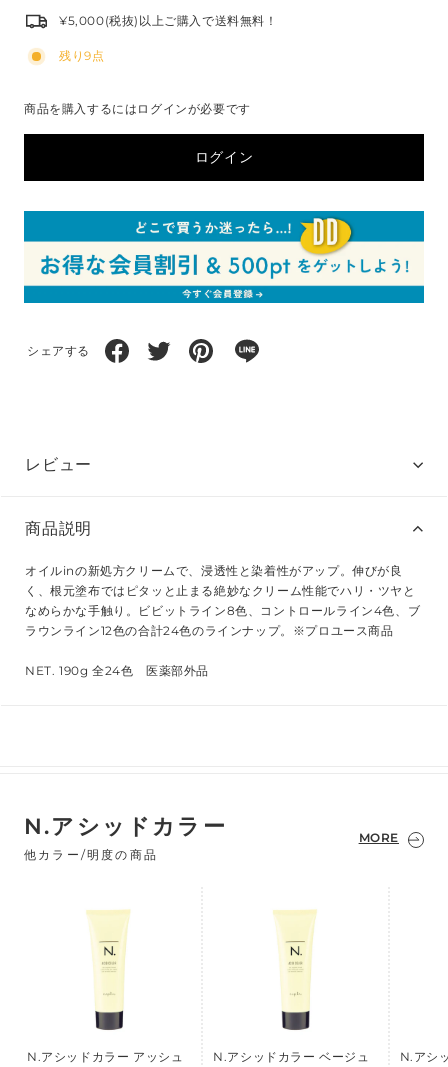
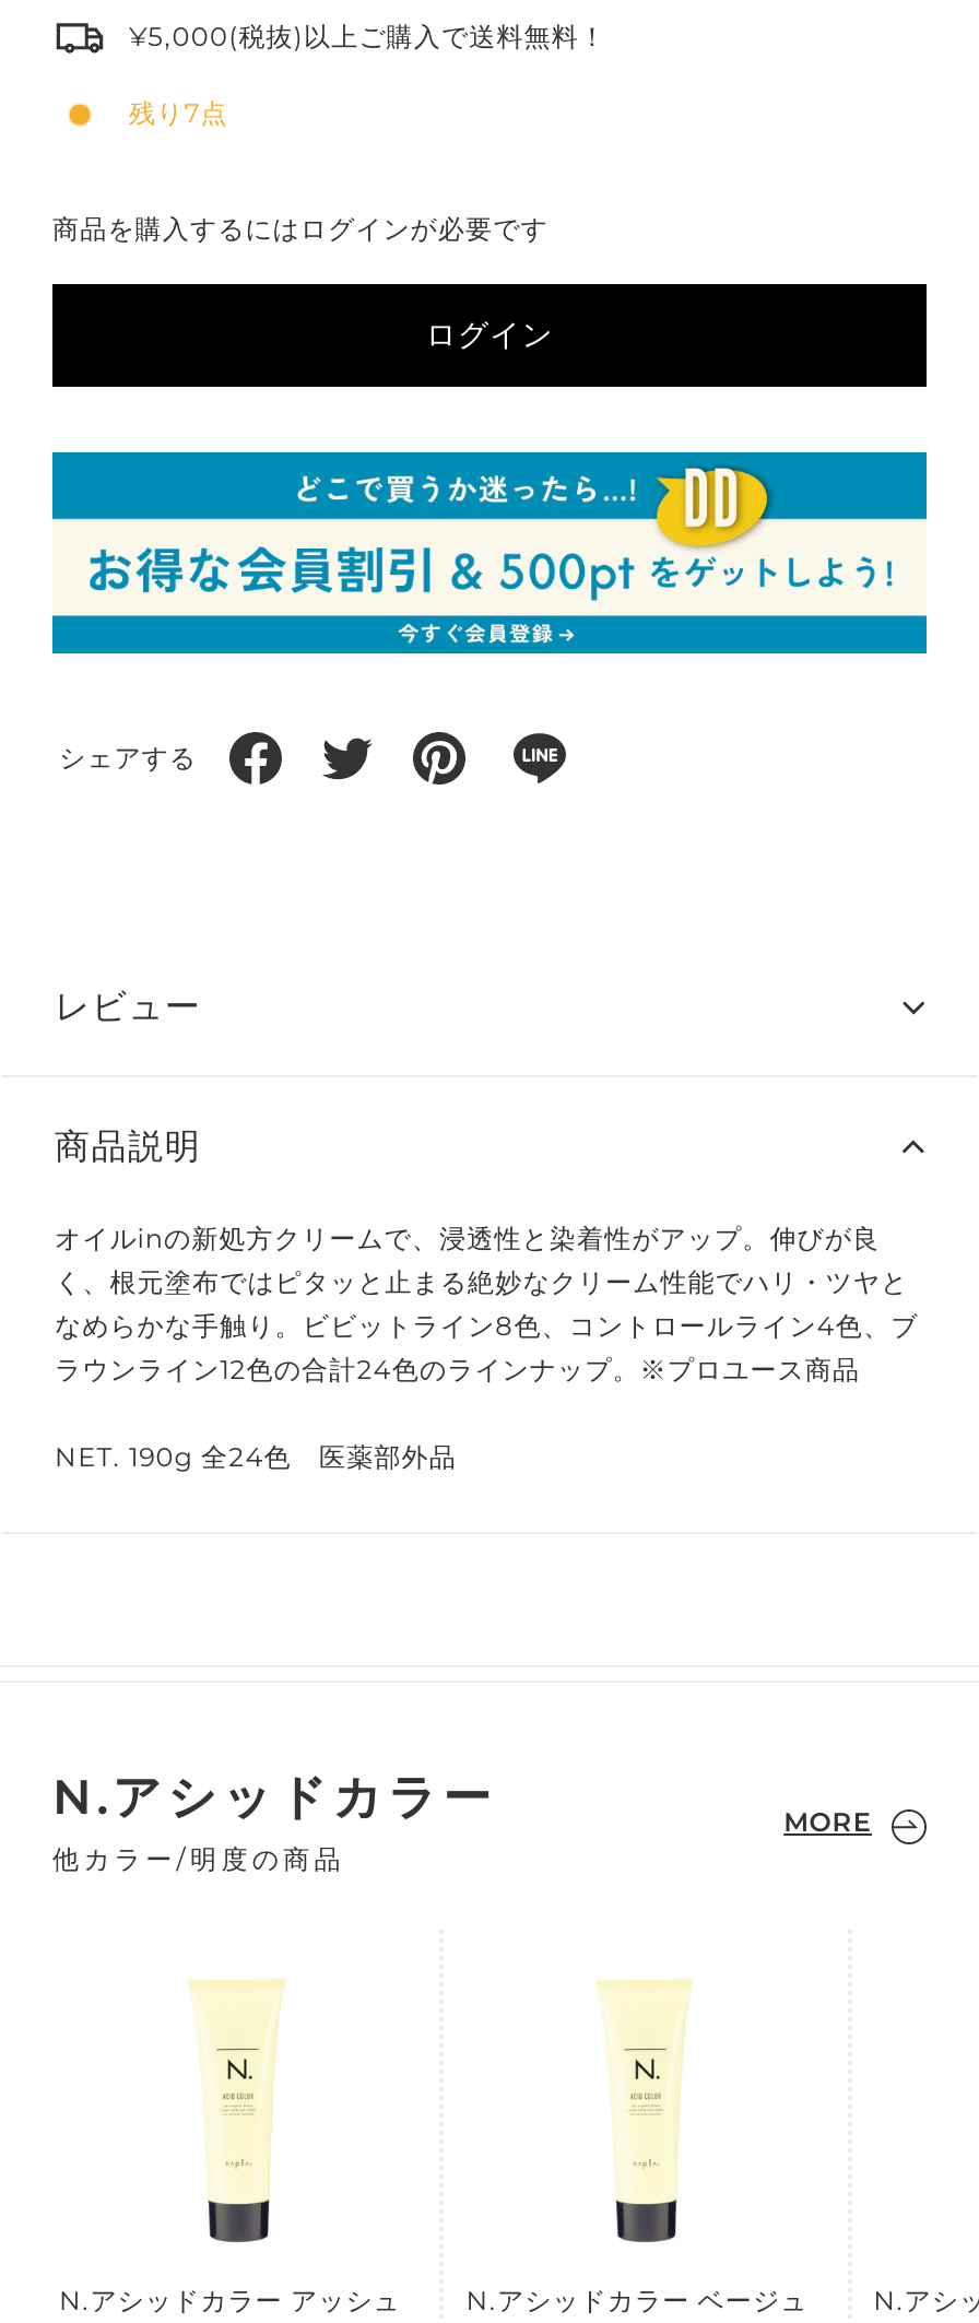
- 残り9点
+ 残り7点
